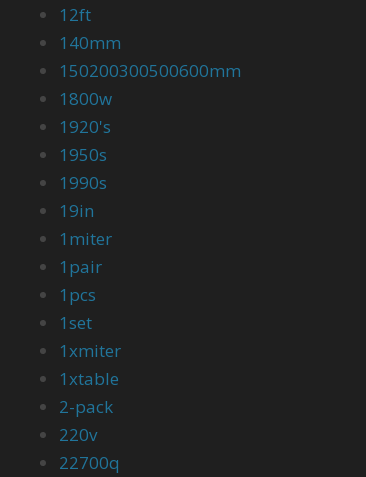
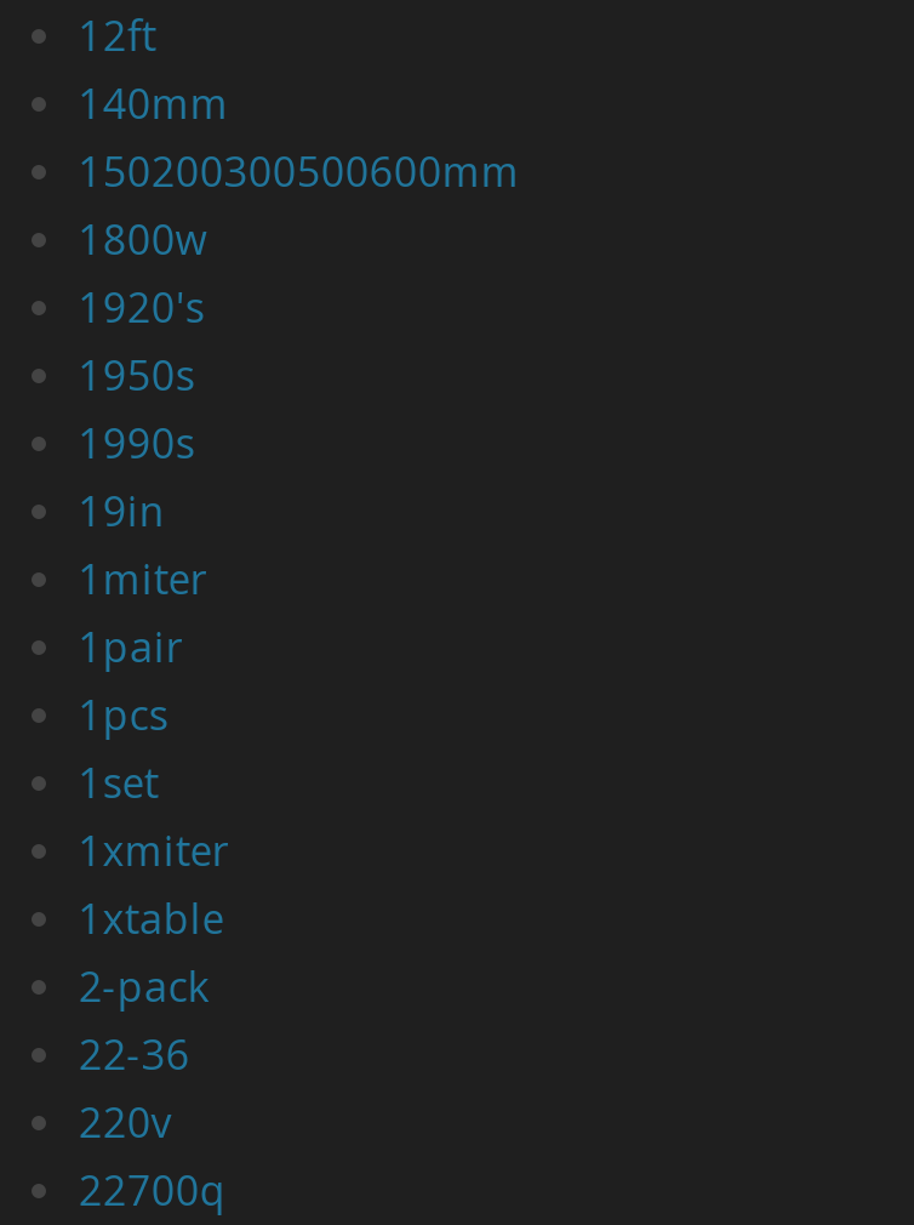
+ 22-36
